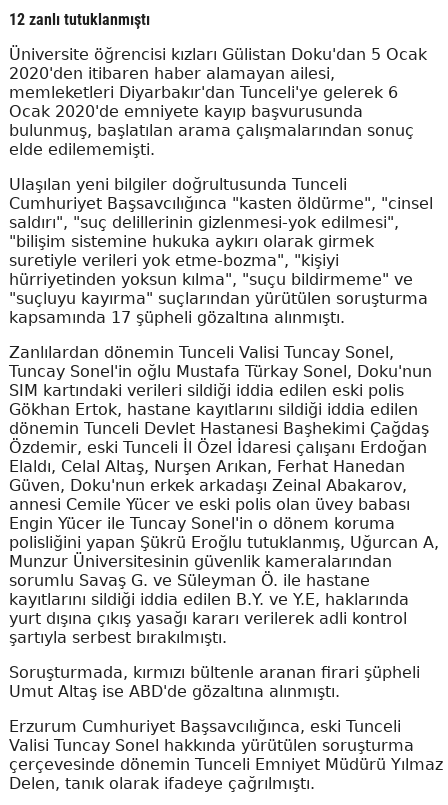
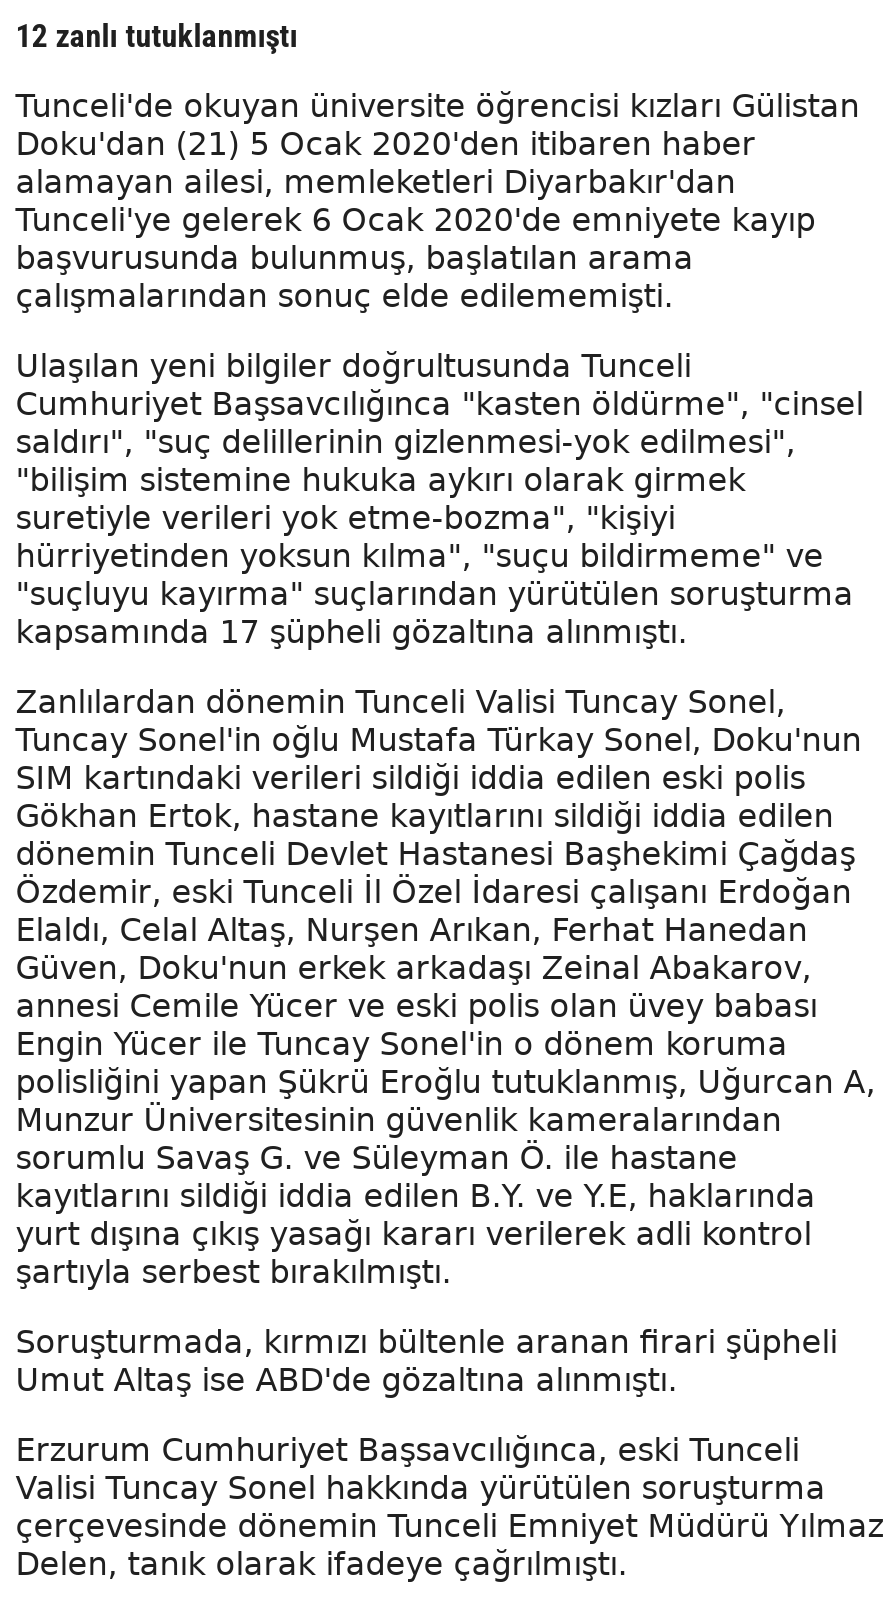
- Üniversite öğrencisi kızları Gülistan Doku'dan 5 Ocak
- 2020'den itibaren haber alamayan ailesi,
- memleketleri Diyarbakır'dan Tunceli'ye gelerek 6
- Ocak 2020'de emniyete kayıp başvurusunda
- bulunmuş, başlatılan arama çalışmalarından sonuç
- elde edilememişti.
+ Tunceli'de okuyan üniversite öğrencisi kızları Gülistan
+ Doku'dan (21) 5 Ocak 2020'den itibaren haber
+ alamayan ailesi, memleketleri Diyarbakır'dan
+ Tunceli'ye gelerek 6 Ocak 2020'de emniyete kayıp
+ başvurusunda bulunmuş, başlatılan arama
+ çalışmalarından sonuç elde edilememişti.
